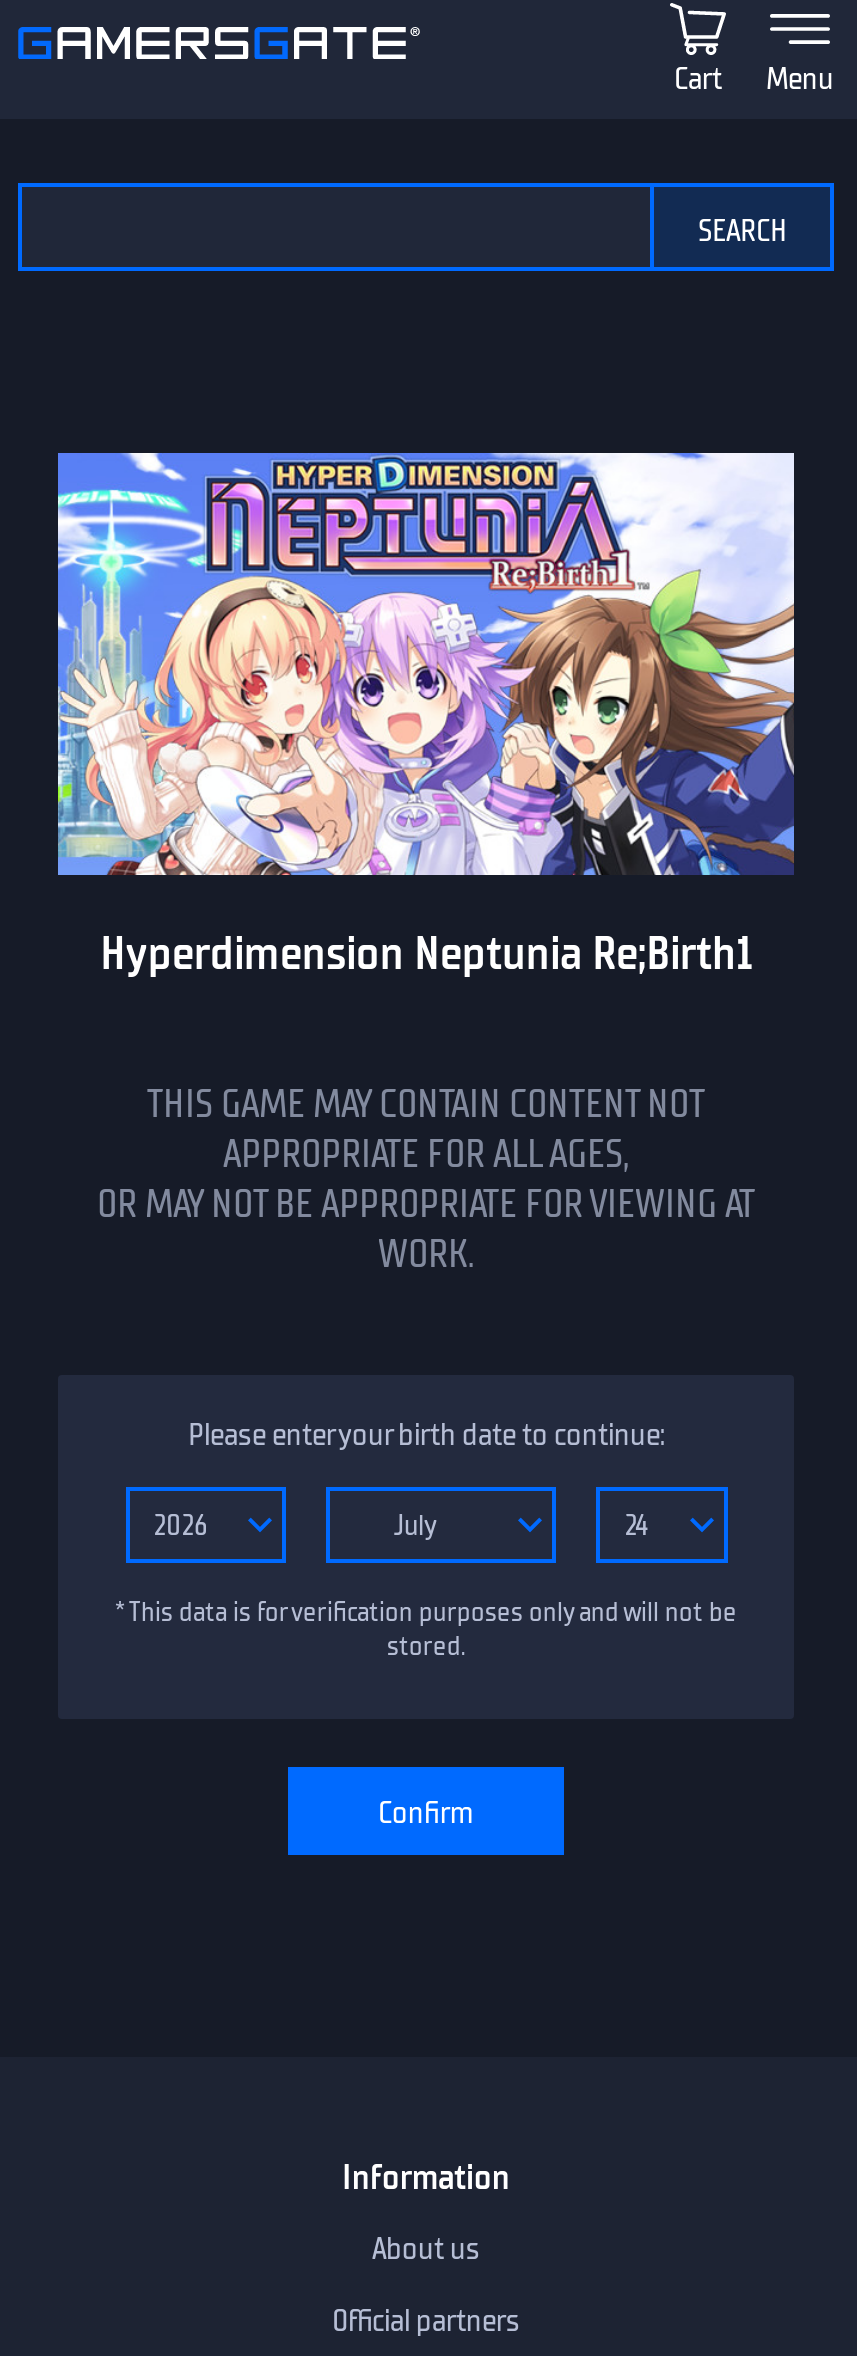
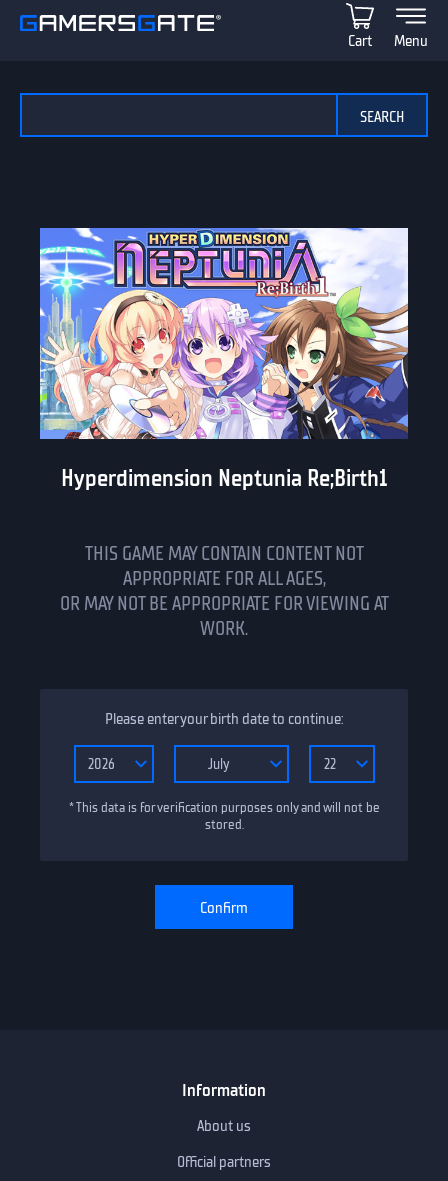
- 24
+ 22
